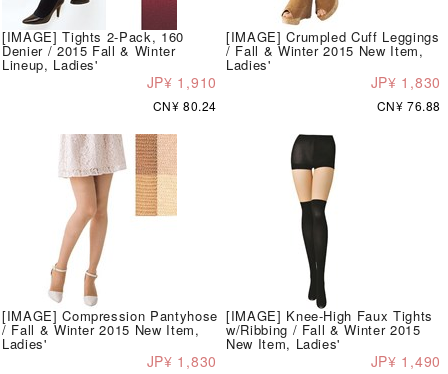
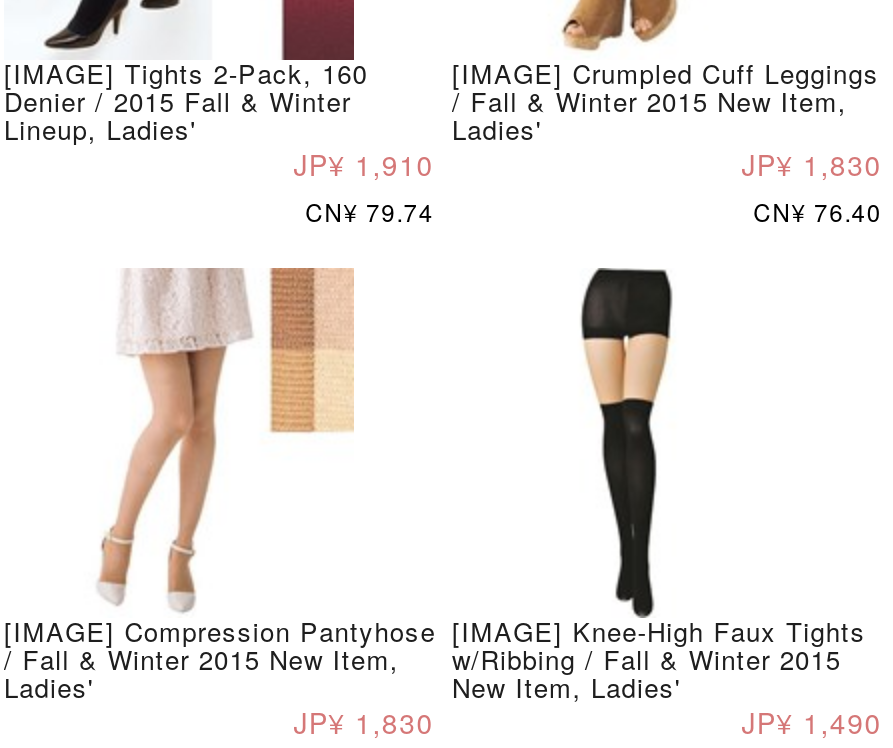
- CN¥ 80.24
+ CN¥ 79.74

- CN¥ 76.88
+ CN¥ 76.40
